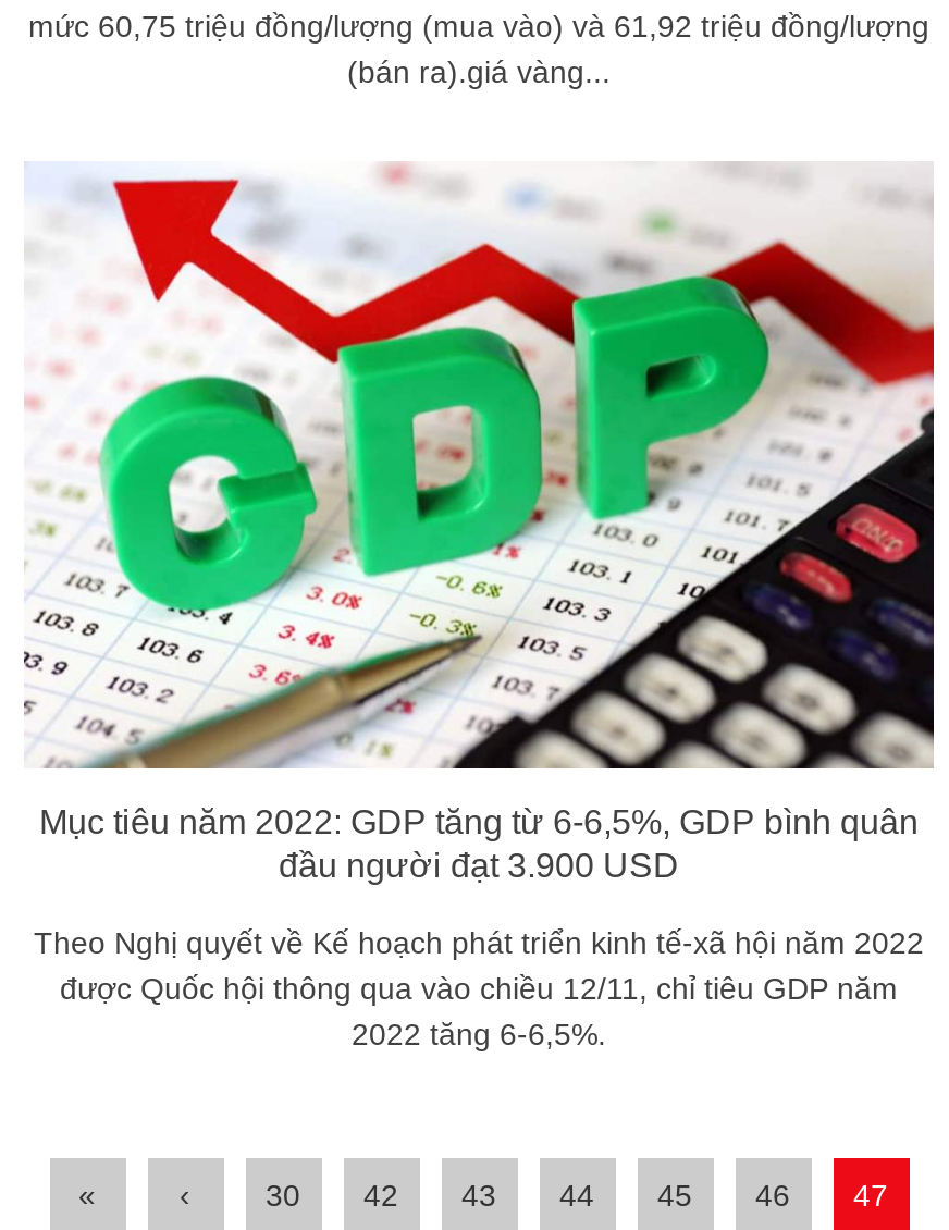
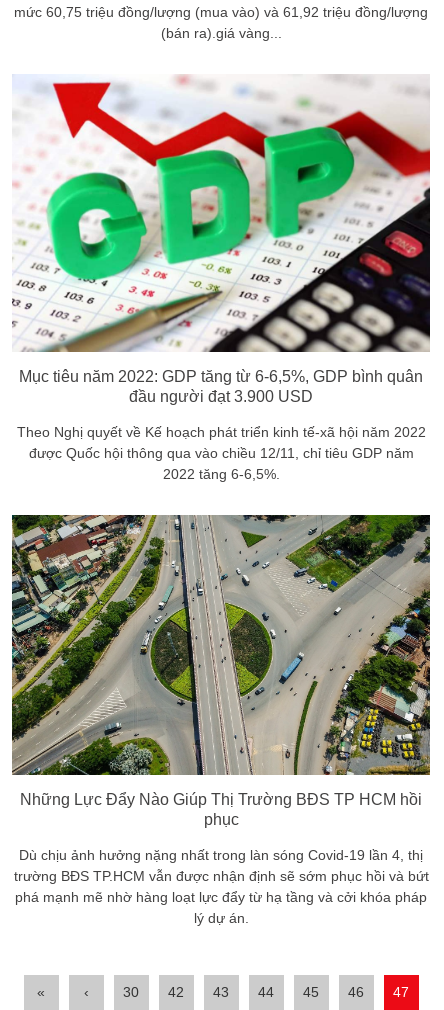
+ [image]
+ Những Lực Đẩy Nào Giúp Thị Trường BĐS TP HCM hồi
+ phục
+ Dù chịu ảnh hưởng nặng nhất trong làn sóng Covid-19 lần 4, thị
+ trường BĐS TP.HCM vẫn được nhận định sẽ sớm phục hồi và bứt
+ phá mạnh mẽ nhờ hàng loạt lực đẩy từ hạ tầng và cởi khóa pháp
+ lý dự án.
